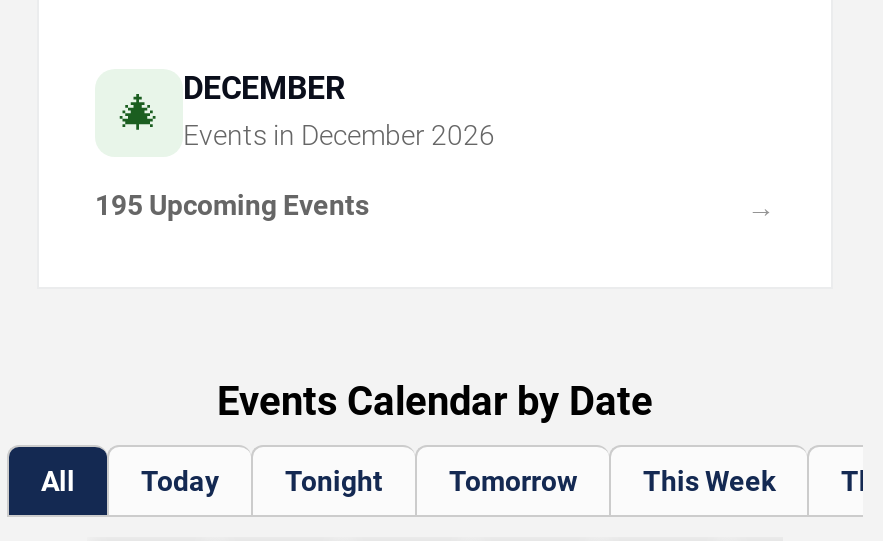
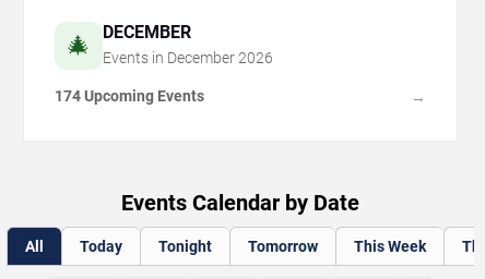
- 195 Upcoming Events
+ 174 Upcoming Events
